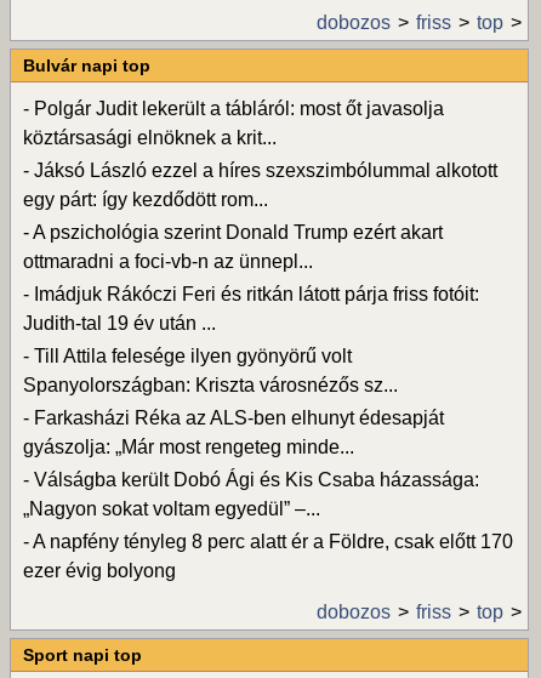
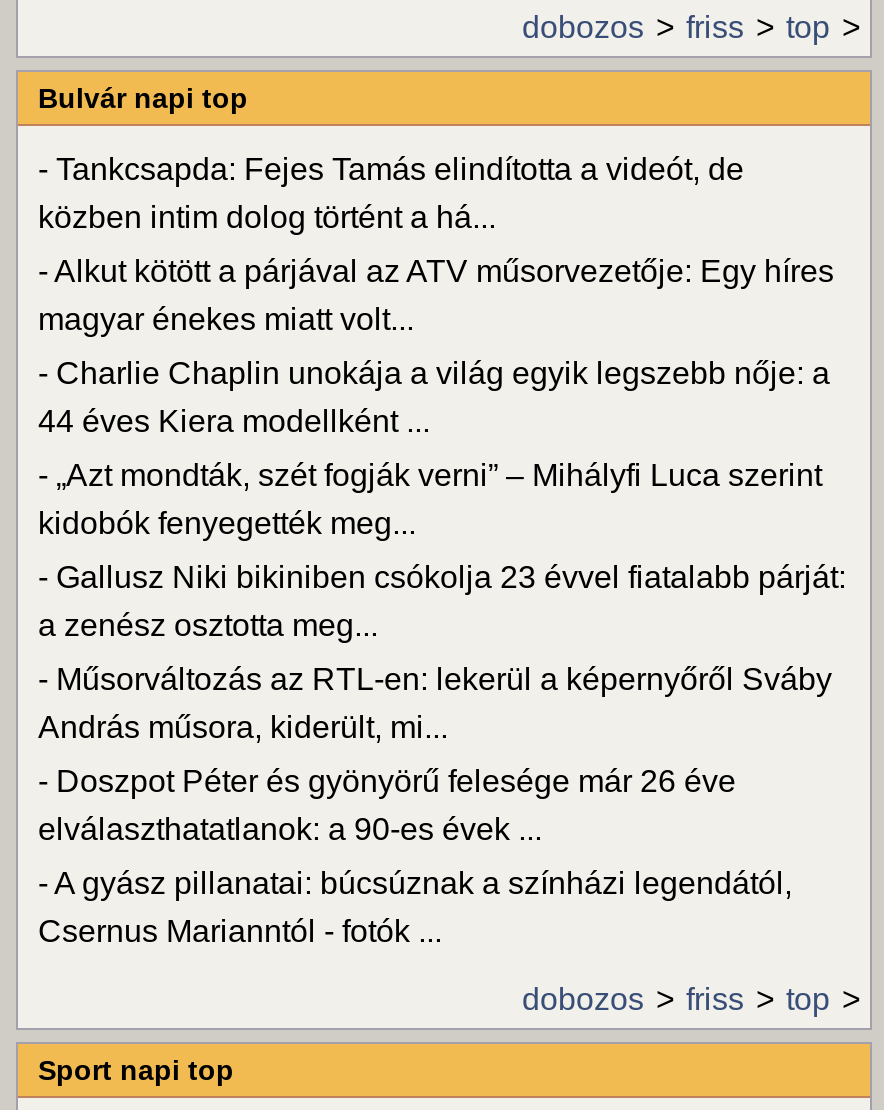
- - Polgár Judit lekerült a tábláról: most őt javasolja
- köztársasági elnöknek a krit...
+ - Tankcsapda: Fejes Tamás elindította a videót, de
+ közben intim dolog történt a há...

- - Jáksó László ezzel a híres szexszimbólummal alkotott
- egy párt: így kezdődött rom...
+ - Alkut kötött a párjával az ATV műsorvezetője: Egy híres
+ magyar énekes miatt volt...

- - A pszichológia szerint Donald Trump ezért akart
- ottmaradni a foci-vb-n az ünnepl...
+ - Charlie Chaplin unokája a világ egyik legszebb nője: a
+ 44 éves Kiera modellként ...

- - Imádjuk Rákóczi Feri és ritkán látott párja friss fotóit:
- Judith-tal 19 év után ...
+ - „Azt mondták, szét fogják verni” – Mihályfi Luca szerint
+ kidobók fenyegették meg...

- - Till Attila felesége ilyen gyönyörű volt
- Spanyolországban: Kriszta városnézős sz...
+ - Gallusz Niki bikiniben csókolja 23 évvel fiatalabb párját:
+ a zenész osztotta meg...

- - Farkasházi Réka az ALS-ben elhunyt édesapját
- gyászolja: „Már most rengeteg minde...
+ - Műsorváltozás az RTL-en: lekerül a képernyőről Sváby
+ András műsora, kiderült, mi...

- - Válságba került Dobó Ági és Kis Csaba házassága:
- „Nagyon sokat voltam egyedül” –...
+ - Doszpot Péter és gyönyörű felesége már 26 éve
+ elválaszthatatlanok: a 90-es évek ...

- - A napfény tényleg 8 perc alatt ér a Földre, csak előtt 170
- ezer évig bolyong
+ - A gyász pillanatai: búcsúznak a színházi legendától,
+ Csernus Marianntól - fotók ...
